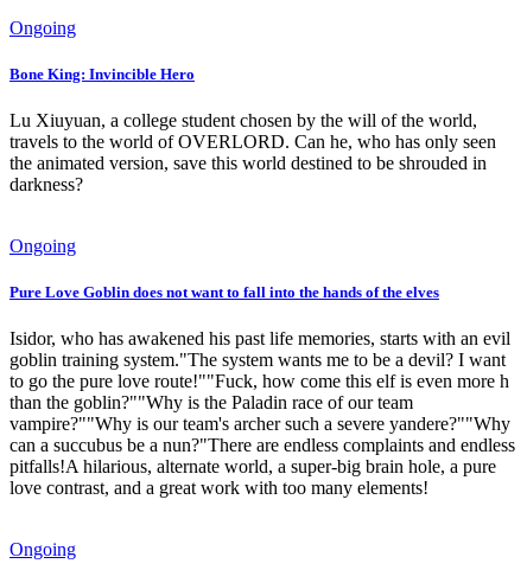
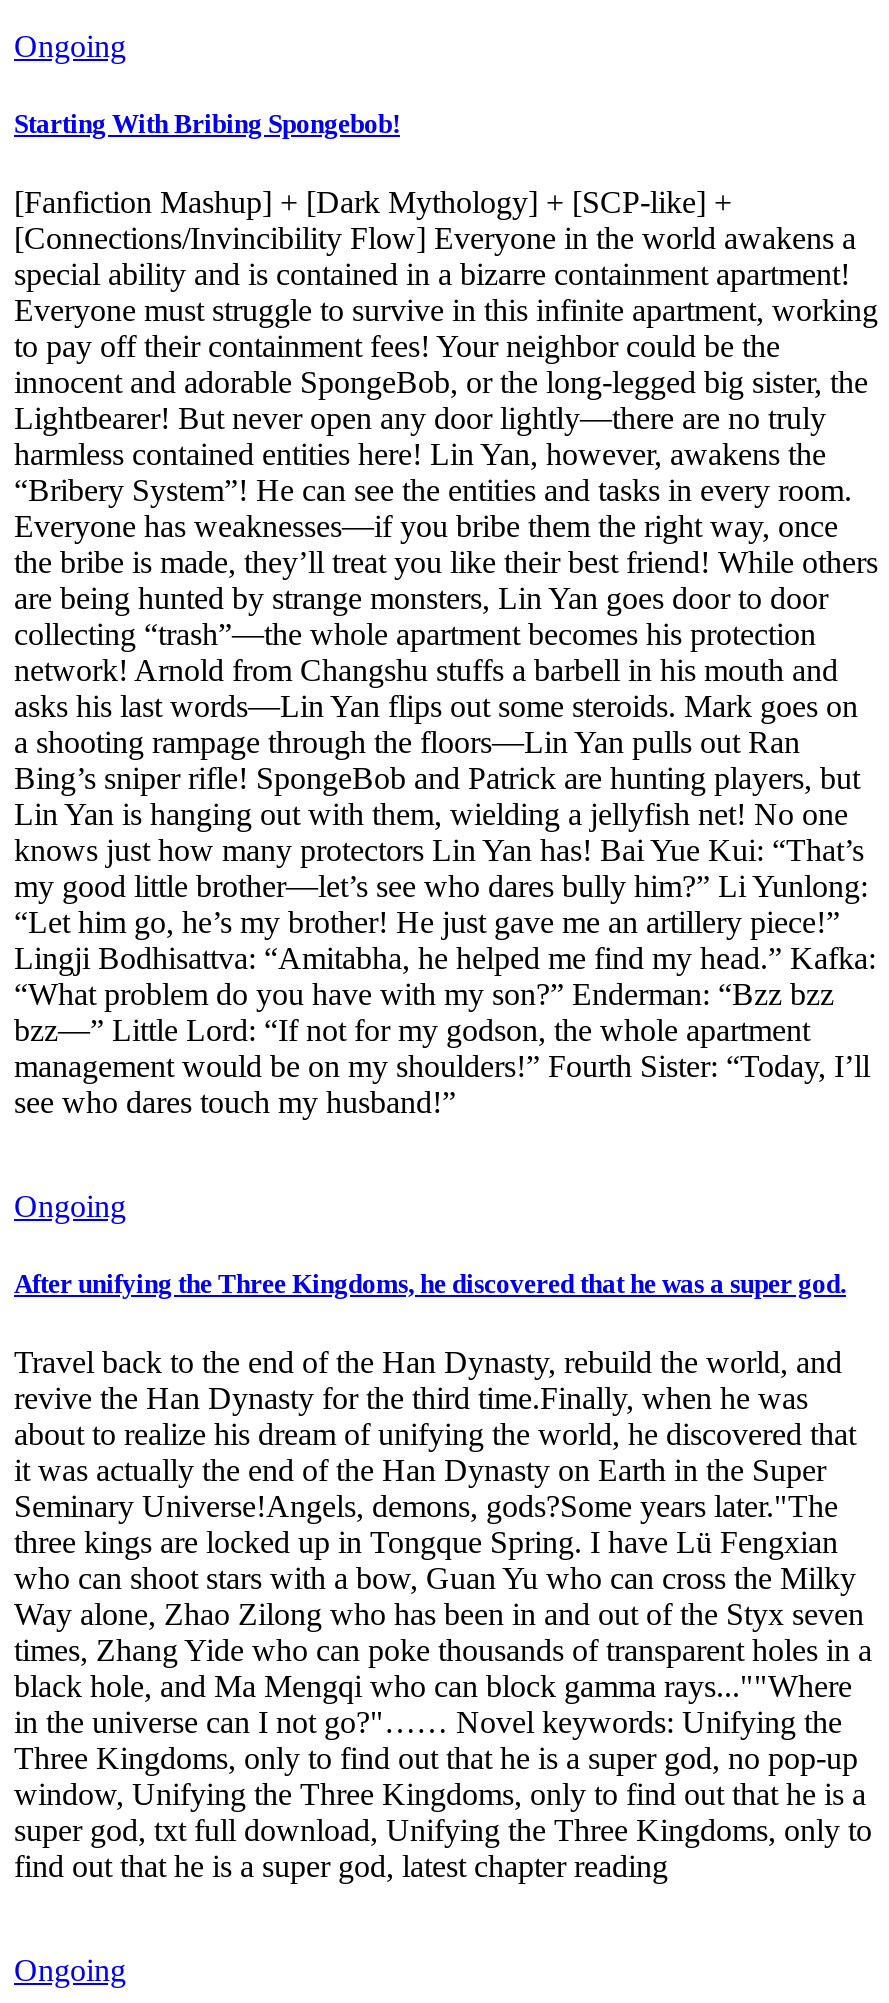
- Bone King: Invincible Hero
+ Starting With Bribing Spongebob!

- Lu Xiuyuan, a college student chosen by the will of the world,
- travels to the world of OVERLORD. Can he, who has only seen
- the animated version, save this world destined to be shrouded in
- darkness?
+ [Fanfiction Mashup] + [Dark Mythology] + [SCP-like] +
+ [Connections/Invincibility Flow] Everyone in the world awakens a
+ special ability and is contained in a bizarre containment apartment!
+ Everyone must struggle to survive in this infinite apartment, working
+ to pay off their containment fees! Your neighbor could be the
+ innocent and adorable SpongeBob, or the long-legged big sister, the
+ Lightbearer! But never open any door lightly—there are no truly
+ harmless contained entities here! Lin Yan, however, awakens the
+ “Bribery System”! He can see the entities and tasks in every room.
+ Everyone has weaknesses—if you bribe them the right way, once
+ the bribe is made, they’ll treat you like their best friend! While others
+ are being hunted by strange monsters, Lin Yan goes door to door
+ collecting “trash”—the whole apartment becomes his protection
+ network! Arnold from Changshu stuffs a barbell in his mouth and
+ asks his last words—Lin Yan flips out some steroids. Mark goes on
+ a shooting rampage through the floors—Lin Yan pulls out Ran
+ Bing’s sniper rifle! SpongeBob and Patrick are hunting players, but
+ Lin Yan is hanging out with them, wielding a jellyfish net! No one
+ knows just how many protectors Lin Yan has! Bai Yue Kui: “That’s
+ my good little brother—let’s see who dares bully him?” Li Yunlong:
+ “Let him go, he’s my brother! He just gave me an artillery piece!”
+ Lingji Bodhisattva: “Amitabha, he helped me find my head.” Kafka:
+ “What problem do you have with my son?” Enderman: “Bzz bzz
+ bzz—” Little Lord: “If not for my godson, the whole apartment
+ management would be on my shoulders!” Fourth Sister: “Today, I’ll
+ see who dares touch my husband!”

- Pure Love Goblin does not want to fall into the hands of the elves
+ After unifying the Three Kingdoms, he discovered that he was a super god.

- Isidor, who has awakened his past life memories, starts with an evil
- goblin training system."The system wants me to be a devil? I want
- to go the pure love route!""Fuck, how come this elf is even more h
- than the goblin?""Why is the Paladin race of our team
- vampire?""Why is our team's archer such a severe yandere?""Why
- can a succubus be a nun?"There are endless complaints and endless
- pitfalls!A hilarious, alternate world, a super-big brain hole, a pure
- love contrast, and a great work with too many elements!
+ Travel back to the end of the Han Dynasty, rebuild the world, and
+ revive the Han Dynasty for the third time.Finally, when he was
+ about to realize his dream of unifying the world, he discovered that
+ it was actually the end of the Han Dynasty on Earth in the Super
+ Seminary Universe!Angels, demons, gods?Some years later."The
+ three kings are locked up in Tongque Spring. I have Lü Fengxian
+ who can shoot stars with a bow, Guan Yu who can cross the Milky
+ Way alone, Zhao Zilong who has been in and out of the Styx seven
+ times, Zhang Yide who can poke thousands of transparent holes in a
+ black hole, and Ma Mengqi who can block gamma rays...""Where
+ in the universe can I not go?"…… Novel keywords: Unifying the
+ Three Kingdoms, only to find out that he is a super god, no pop-up
+ window, Unifying the Three Kingdoms, only to find out that he is a
+ super god, txt full download, Unifying the Three Kingdoms, only to
+ find out that he is a super god, latest chapter reading
